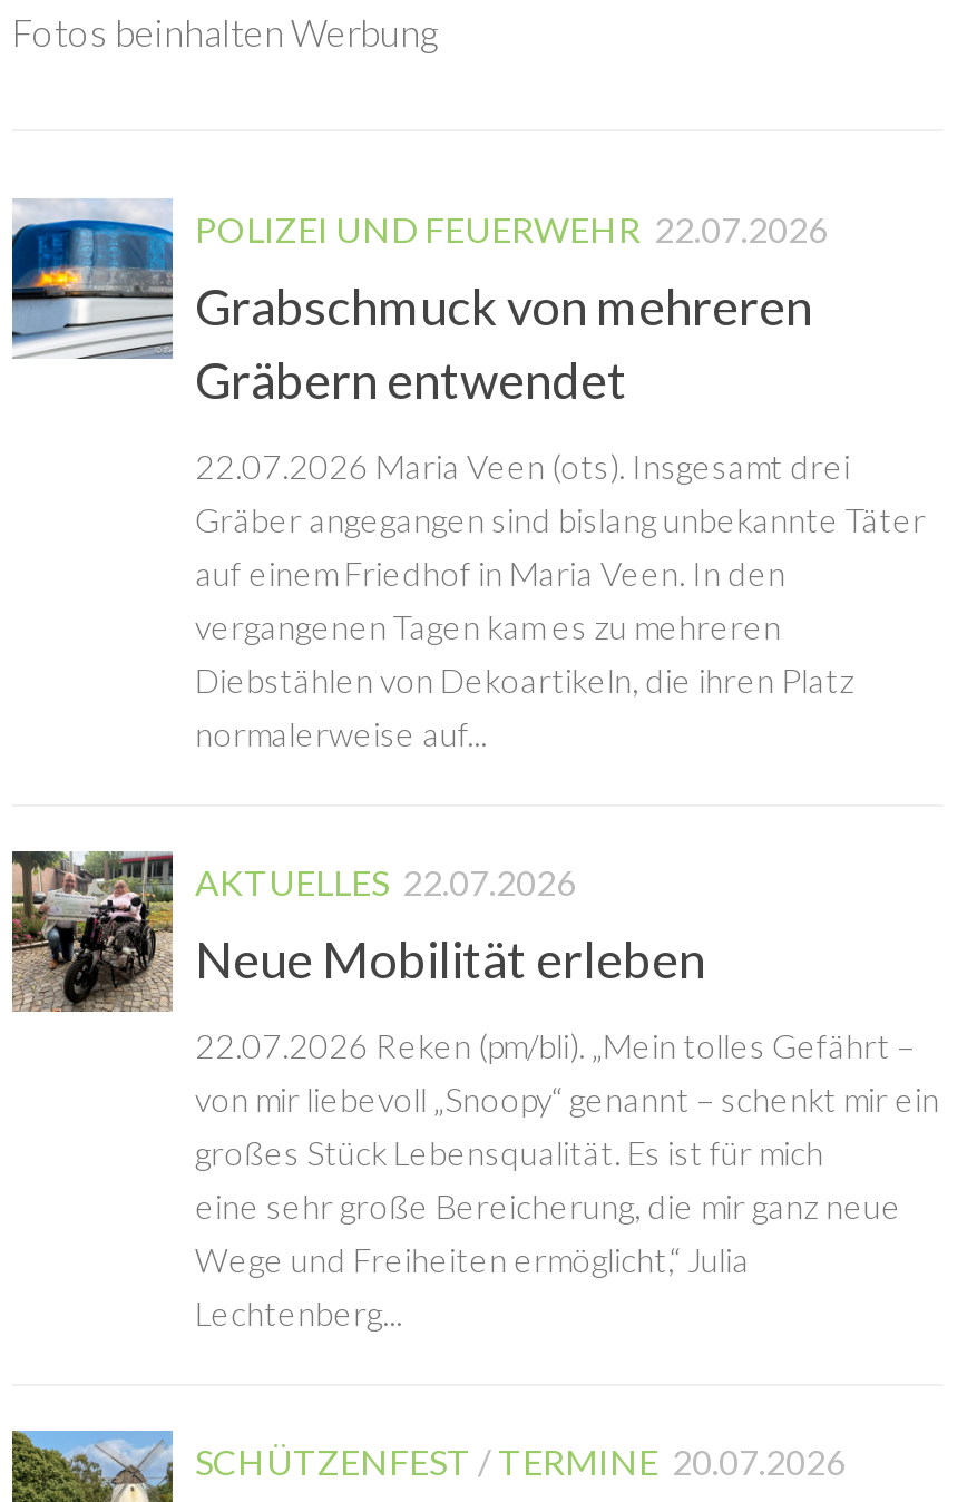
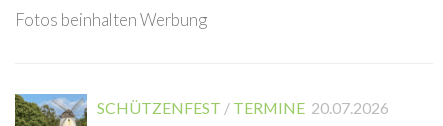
- [image]
- POLIZEI UND FEUERWEHR 22.07.2026
- Grabschmuck von mehreren
- Gräbern entwendet
- 22.07.2026 Maria Veen (ots). Insgesamt drei
- Gräber angegangen sind bislang unbekannte Täter
- auf einem Friedhof in Maria Veen. In den
- vergangenen Tagen kam es zu mehreren
- Diebstählen von Dekoartikeln, die ihren Platz
- normalerweise auf...

- [image]
- AKTUELLES 22.07.2026
- Neue Mobilität erleben
- 22.07.2026 Reken (pm/bli). „Mein tolles Gefährt –
- von mir liebevoll „Snoopy“ genannt – schenkt mir ein
- großes Stück Lebensqualität. Es ist für mich
- eine sehr große Bereicherung, die mir ganz neue
- Wege und Freiheiten ermöglicht,“ Julia
- Lechtenberg...
